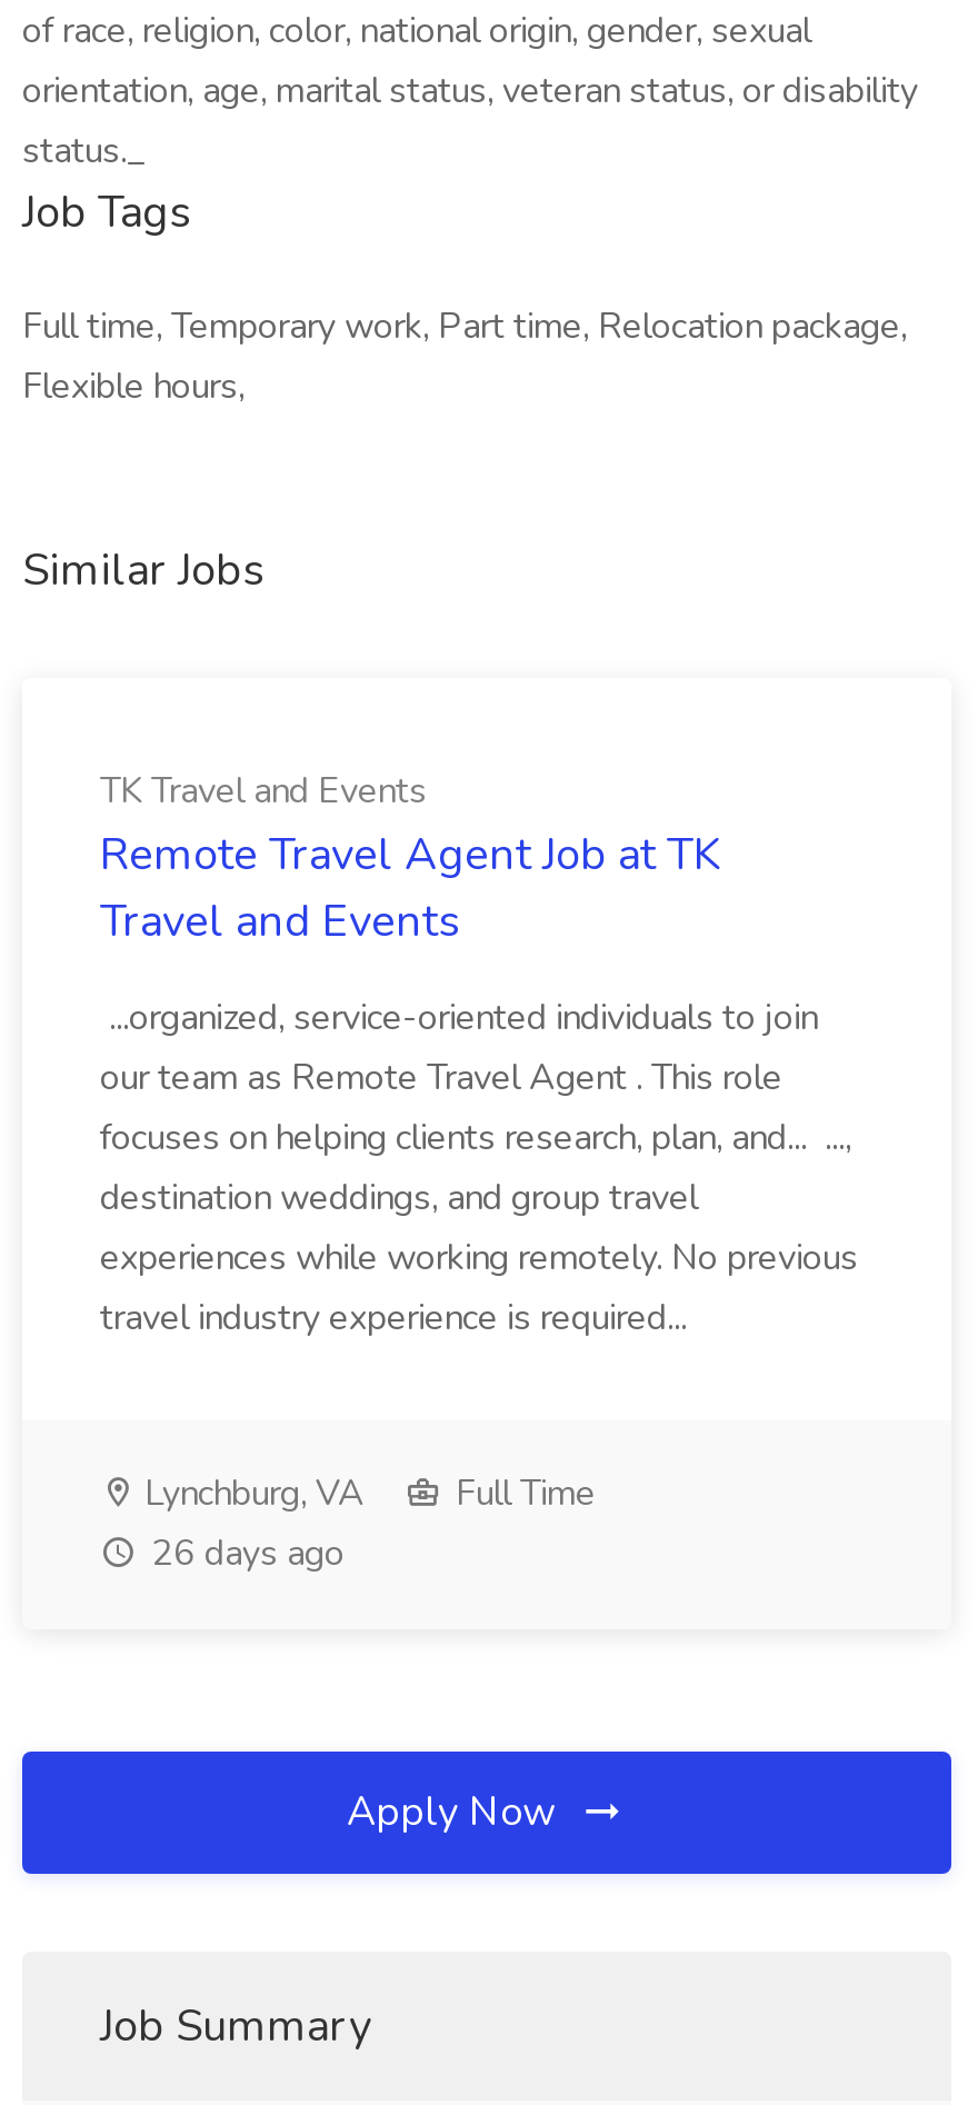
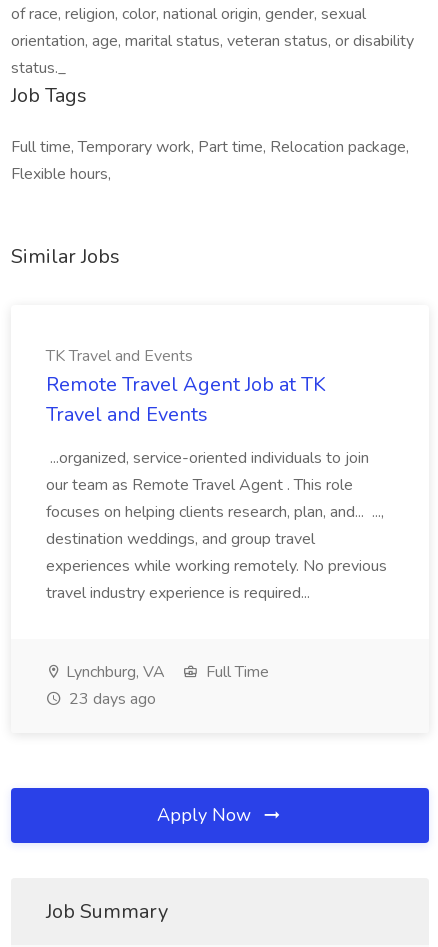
- 26 days ago
+ 23 days ago
